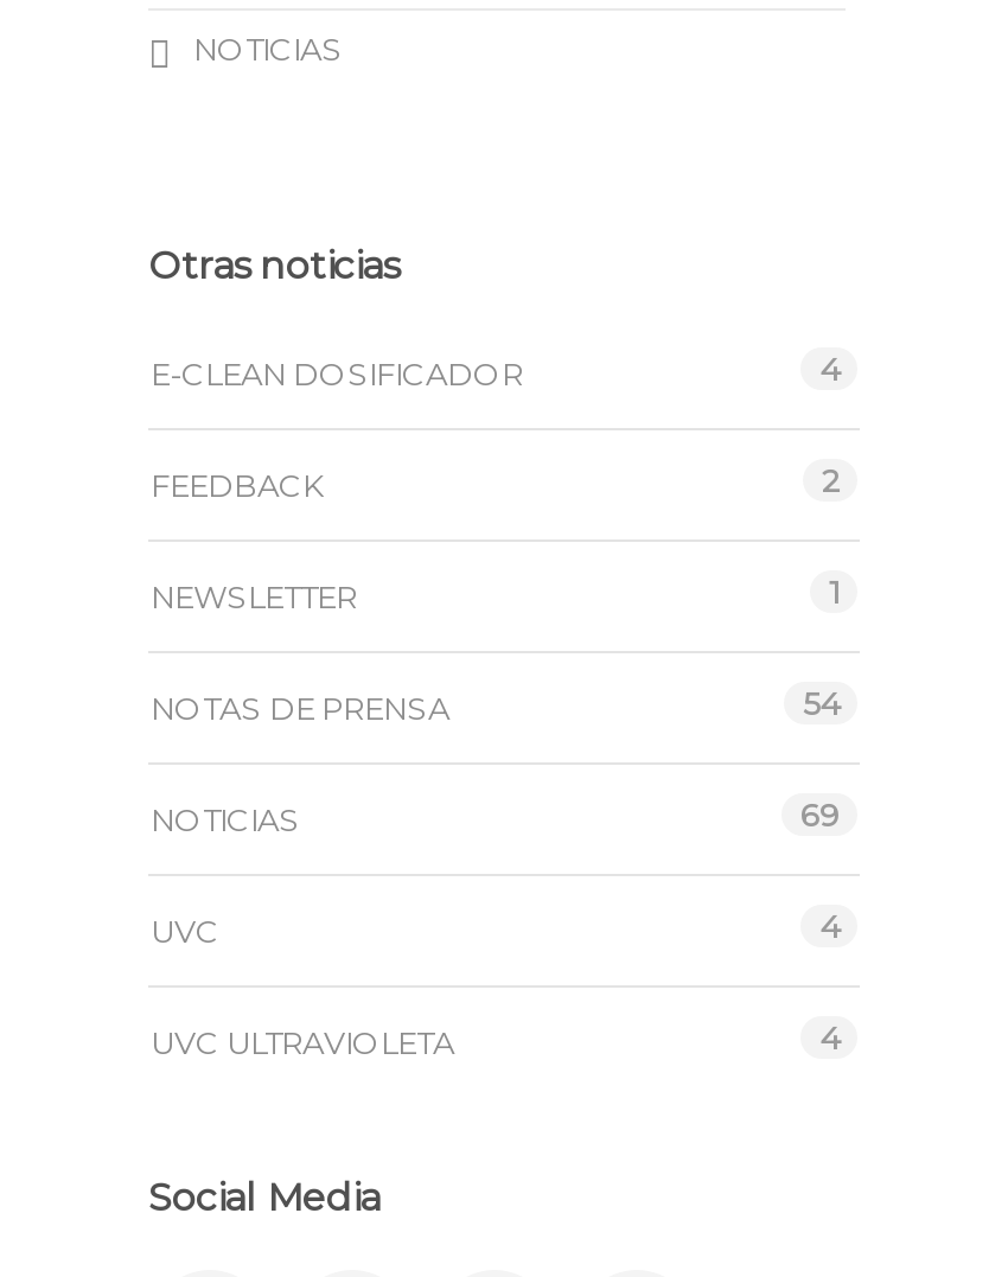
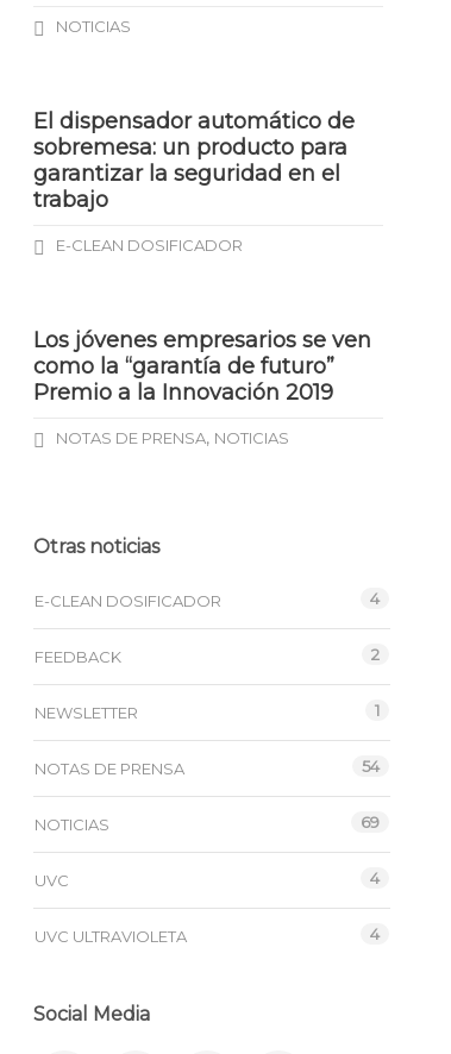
+ El dispensador automático de
+ sobremesa: un producto para
+ garantizar la seguridad en el
+ trabajo
+ E-CLEAN DOSIFICADOR

+ Los jóvenes empresarios se ven
+ como la “garantía de futuro”
+ Premio a la Innovación 2019
+ NOTAS DE PRENSA, NOTICIAS
